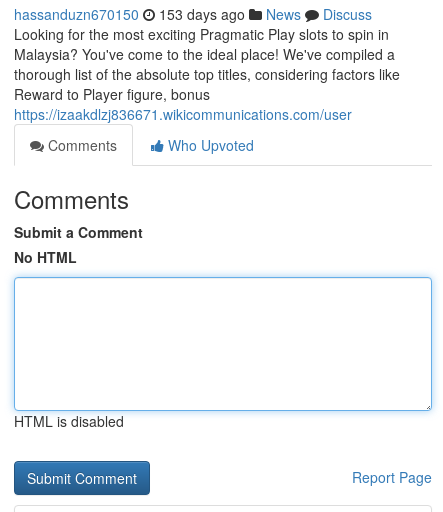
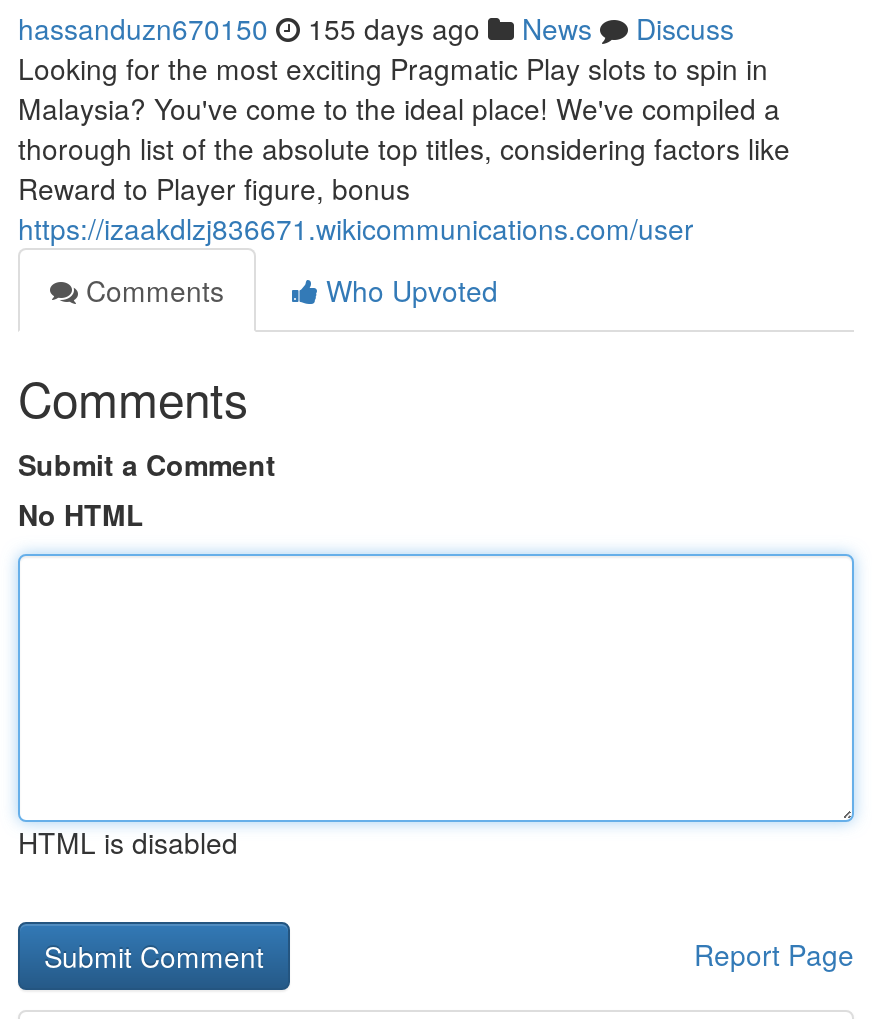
- hassanduzn670150 153 days ago News Discuss
+ hassanduzn670150 155 days ago News Discuss
